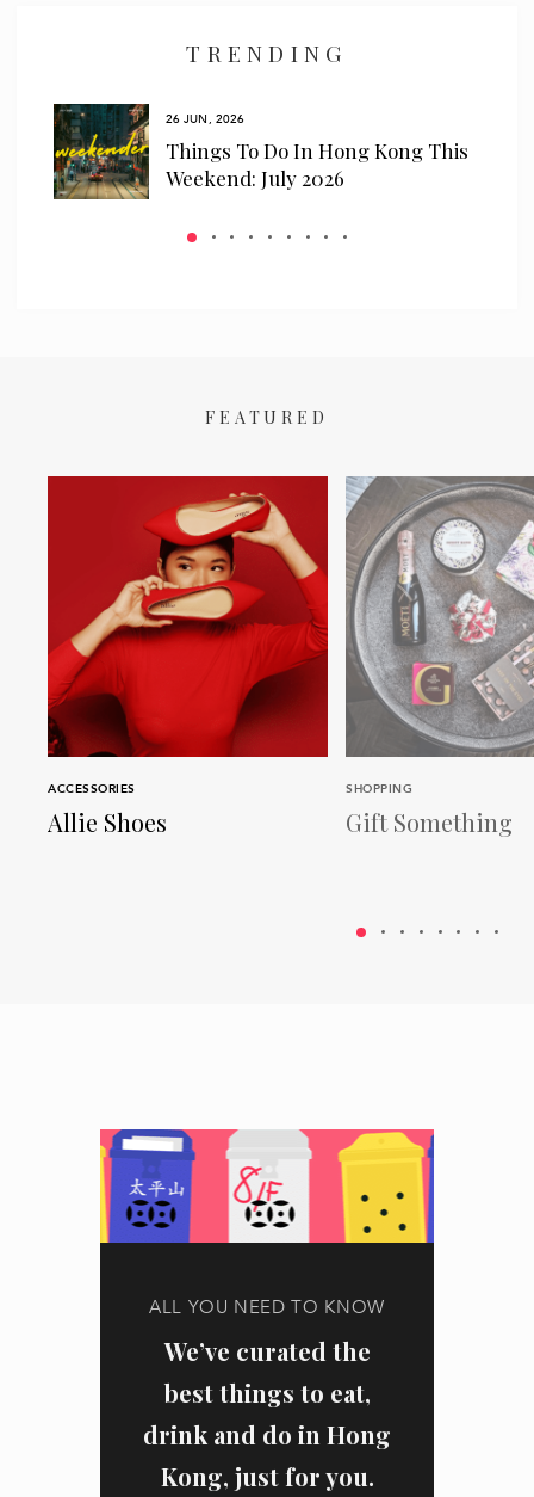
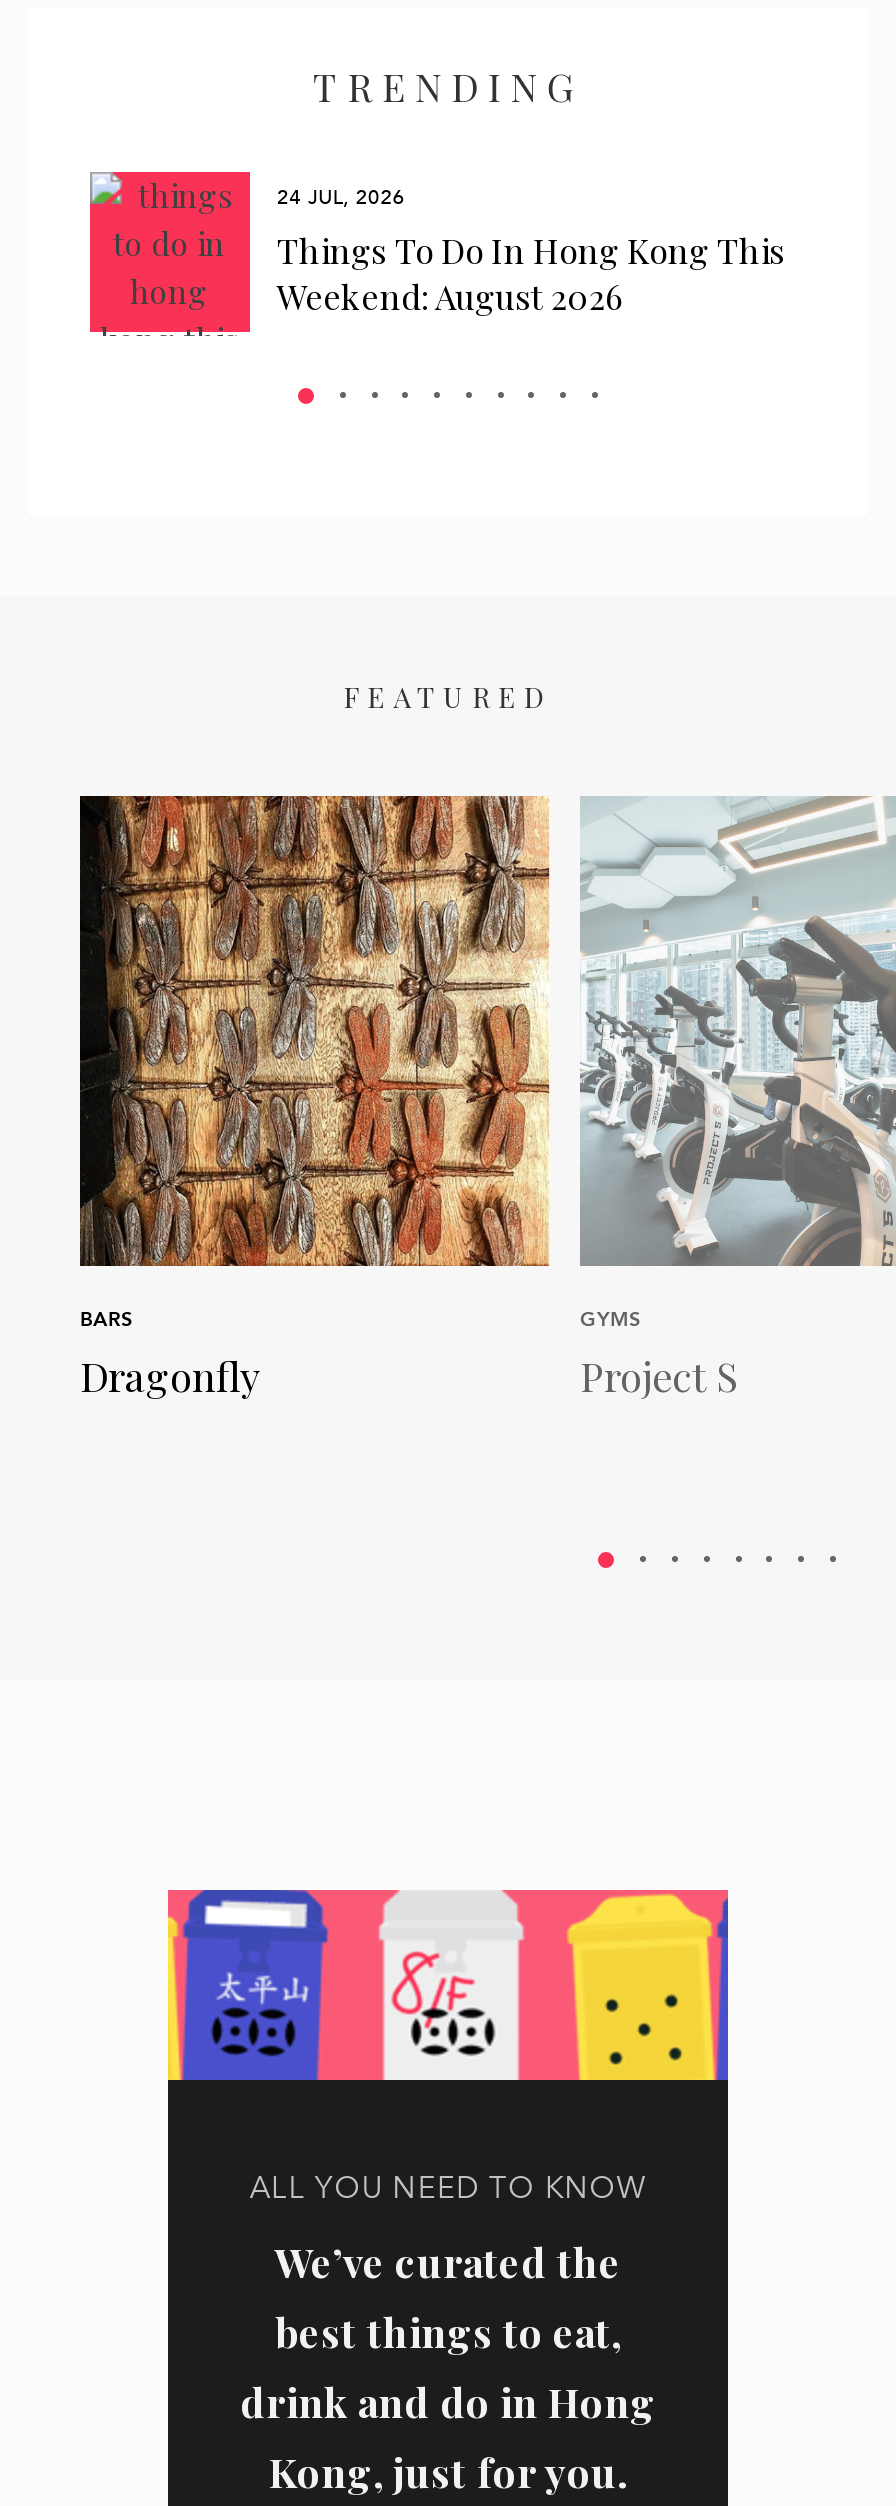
- [image]
- 26 JUN, 2026
+ [image]
+ 24 JUL, 2026

- Weekend: July 2026
+ Weekend: August 2026

- [image]
- ACCESSORIES
- Allie Shoes
+ [image]
+ BARS
+ Dragonfly

- [image]
- SHOPPING
- Gift Something
+ [image]
+ GYMS
+ Project S
